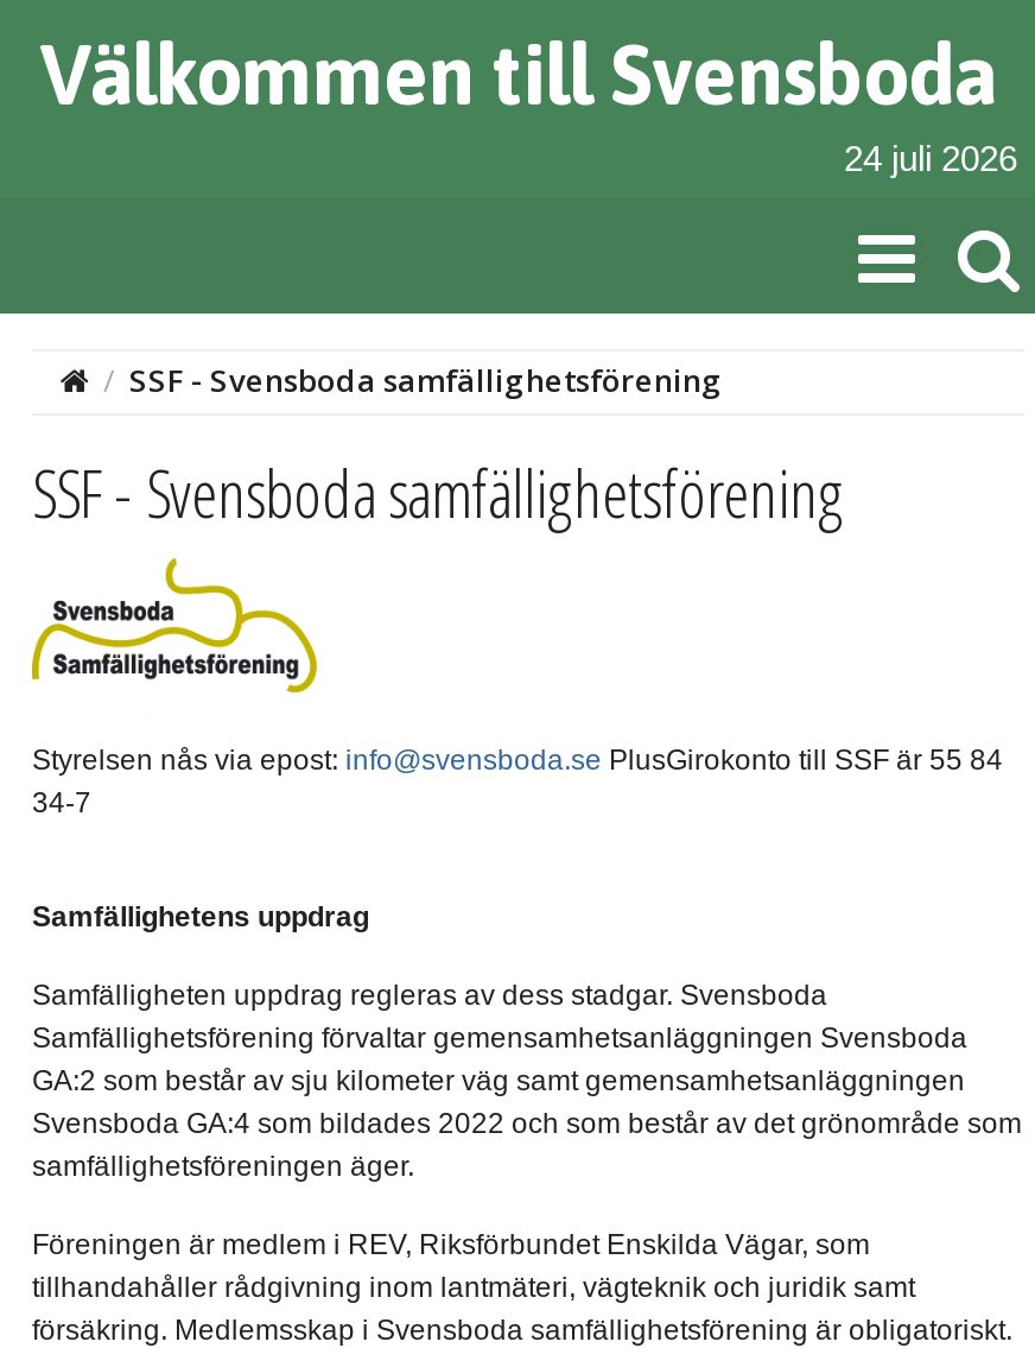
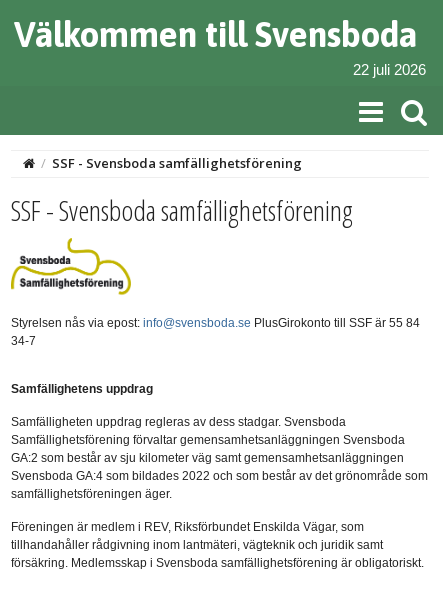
- 24 juli 2026
+ 22 juli 2026
